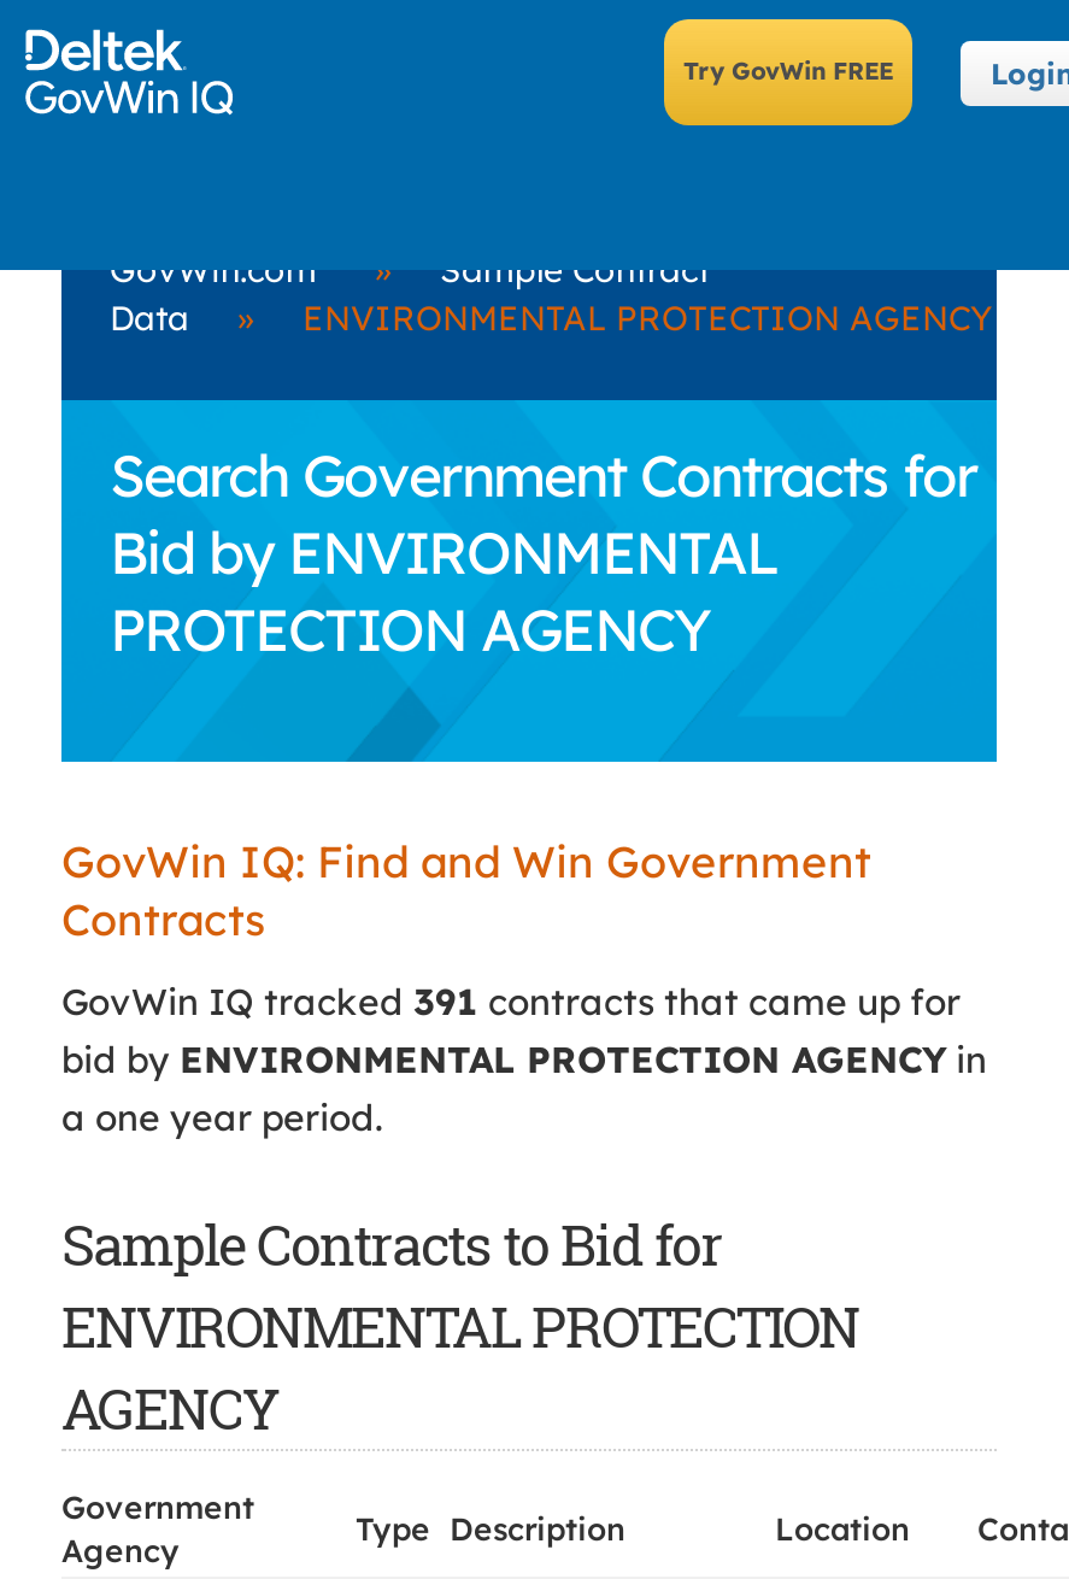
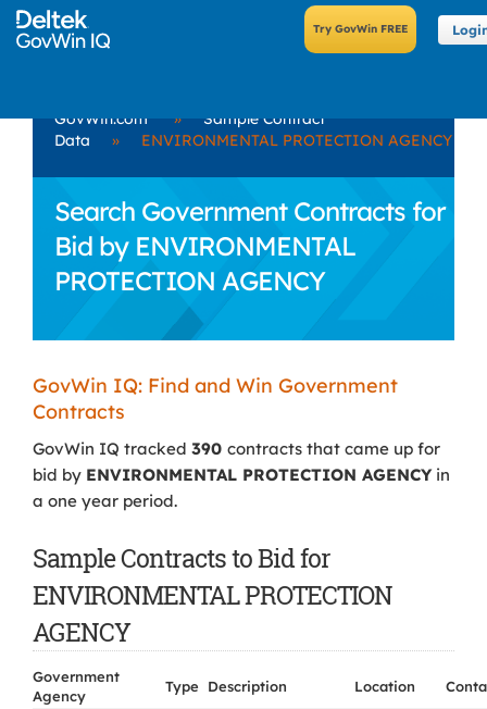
- GovWin IQ tracked 391 contracts that came up for
+ GovWin IQ tracked 390 contracts that came up for
